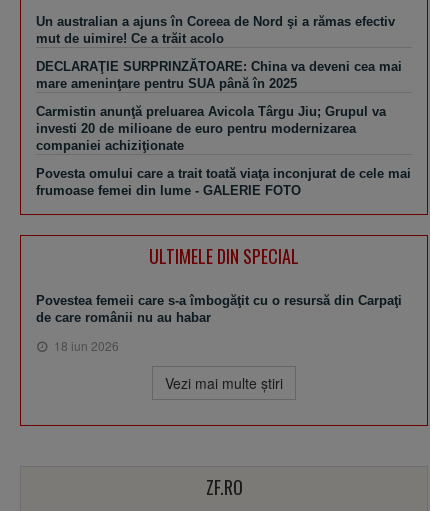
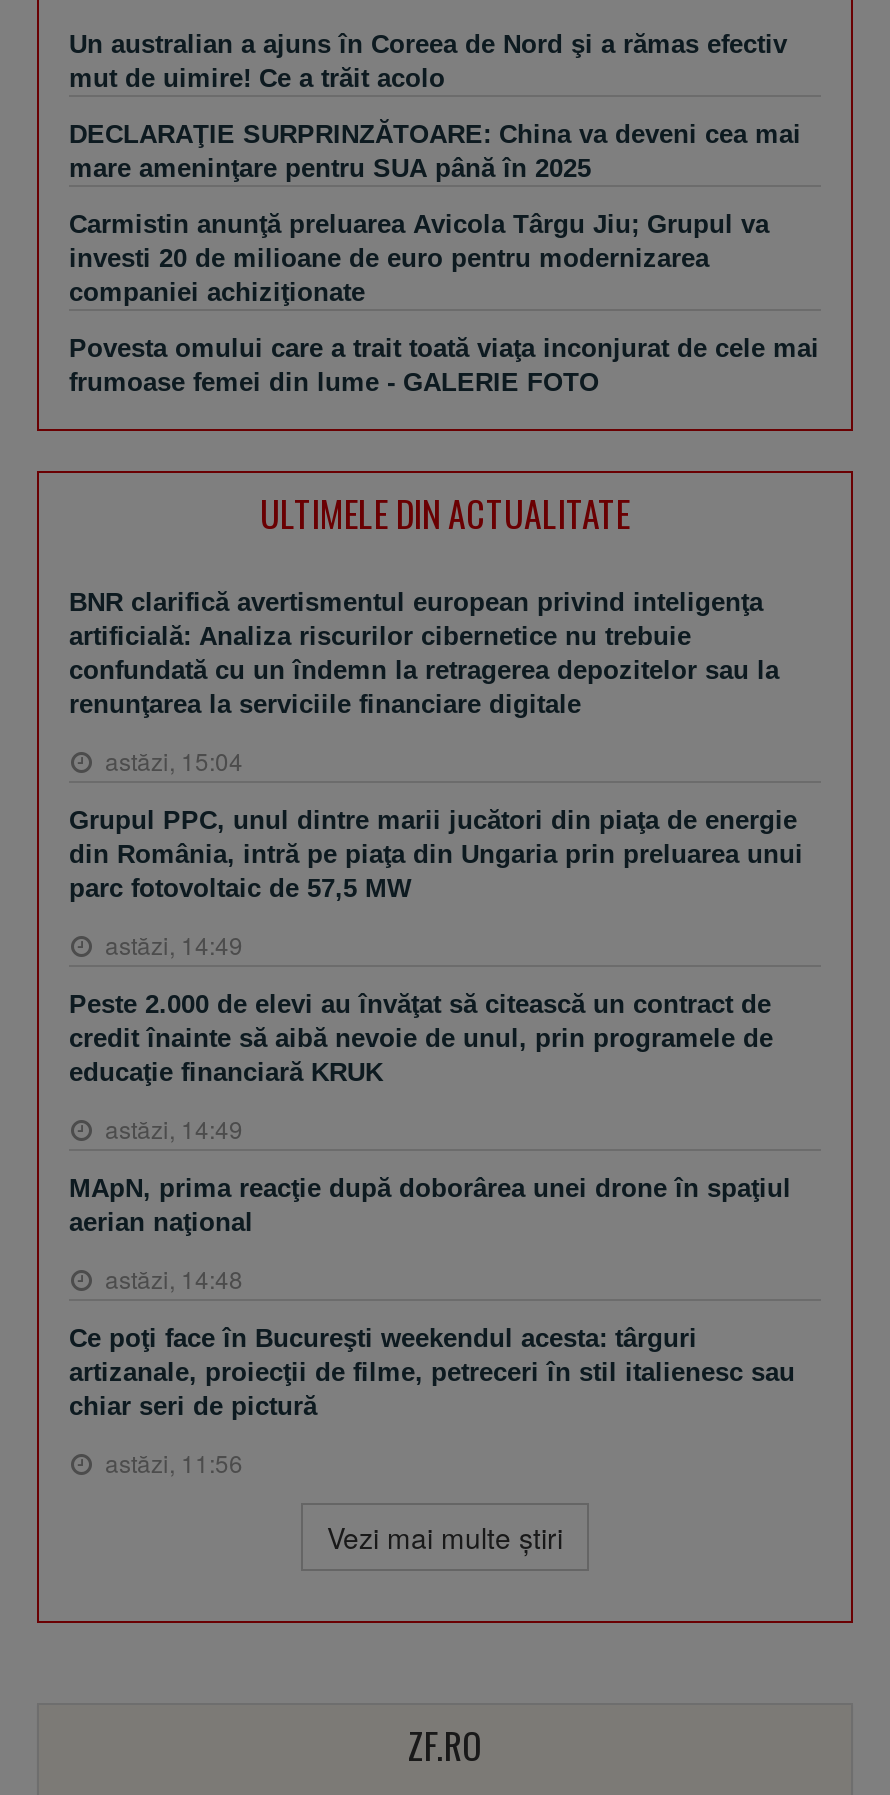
- ULTIMELE DIN SPECIAL
- Povestea femeii care s-a îmbogăţit cu o resursă din Carpaţi
- de care românii nu au habar
- 18 iun 2026
+ ULTIMELE DIN ACTUALITATE
+ BNR clarifică avertismentul european privind inteligenţa
+ artificială: Analiza riscurilor cibernetice nu trebuie
+ confundată cu un îndemn la retragerea depozitelor sau la
+ renunţarea la serviciile financiare digitale
+ astăzi, 15:04
+ Grupul PPC, unul dintre marii jucători din piaţa de energie
+ din România, intră pe piaţa din Ungaria prin preluarea unui
+ parc fotovoltaic de 57,5 MW
+ astăzi, 14:49
+ Peste 2.000 de elevi au învăţat să citească un contract de
+ credit înainte să aibă nevoie de unul, prin programele de
+ educaţie financiară KRUK
+ astăzi, 14:49
+ MApN, prima reacţie după doborârea unei drone în spaţiul
+ aerian naţional
+ astăzi, 14:48
+ Ce poţi face în Bucureşti weekendul acesta: târguri
+ artizanale, proiecţii de filme, petreceri în stil italienesc sau
+ chiar seri de pictură
+ astăzi, 11:56
